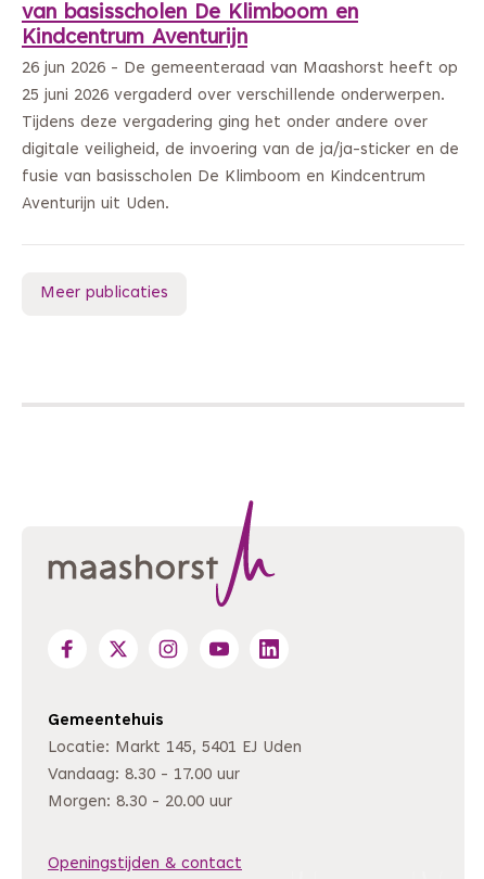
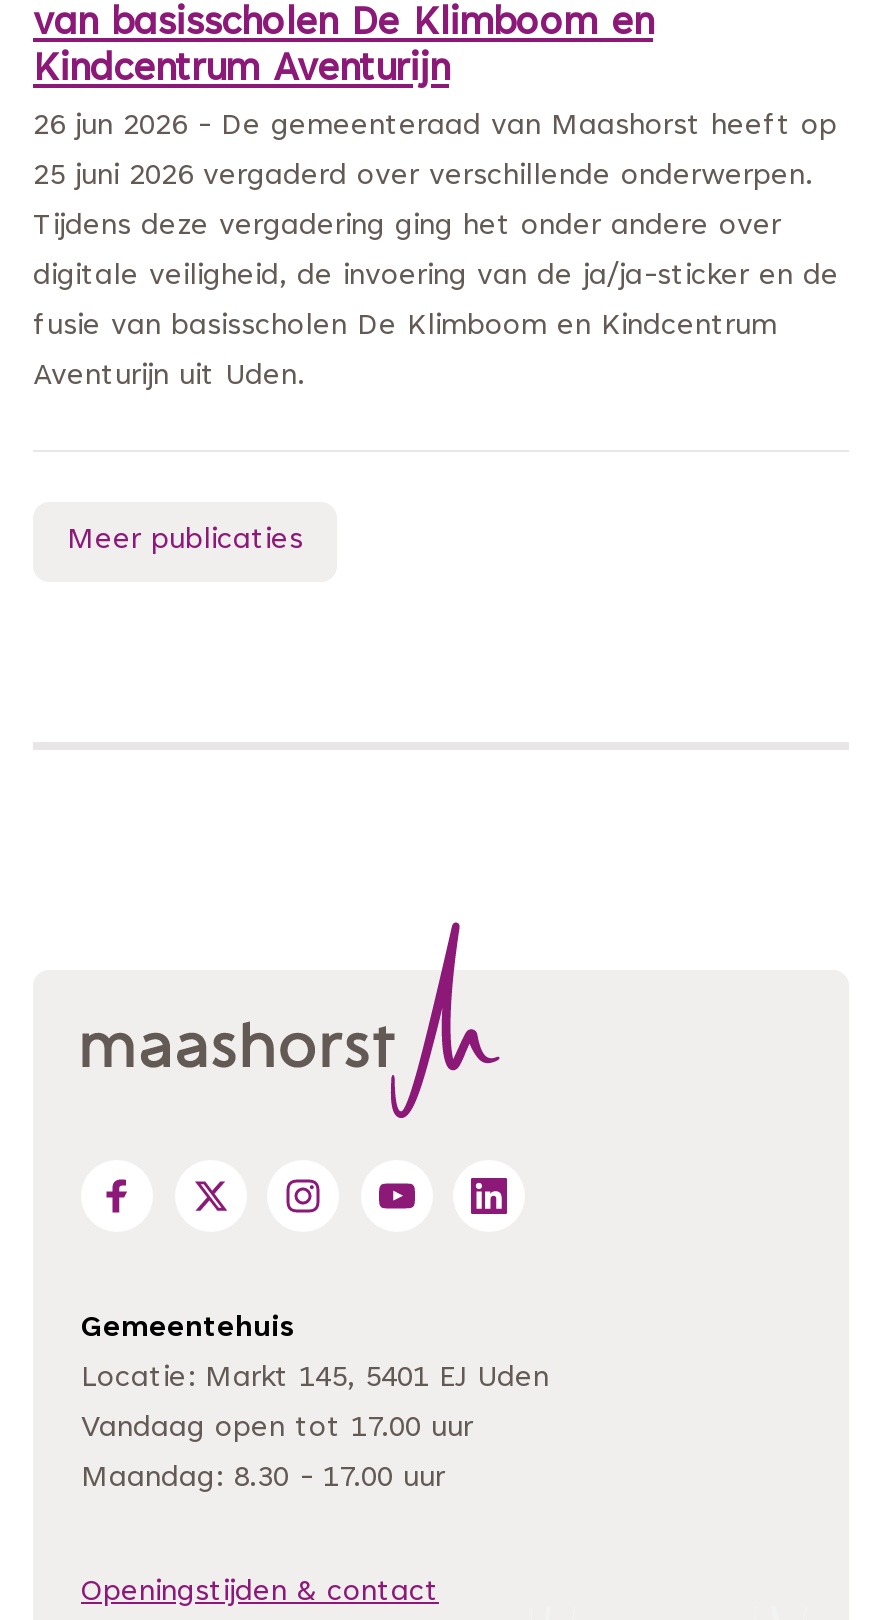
- Vandaag: 8.30 - 17.00 uur
+ Vandaag open tot 17.00 uur

- Morgen: 8.30 - 20.00 uur
+ Maandag: 8.30 - 17.00 uur
